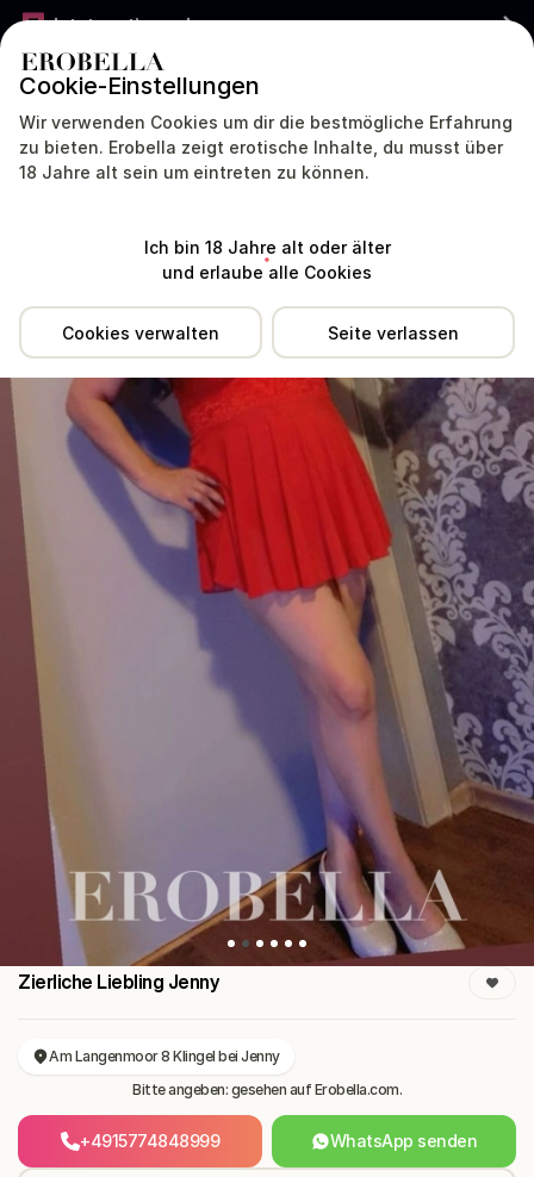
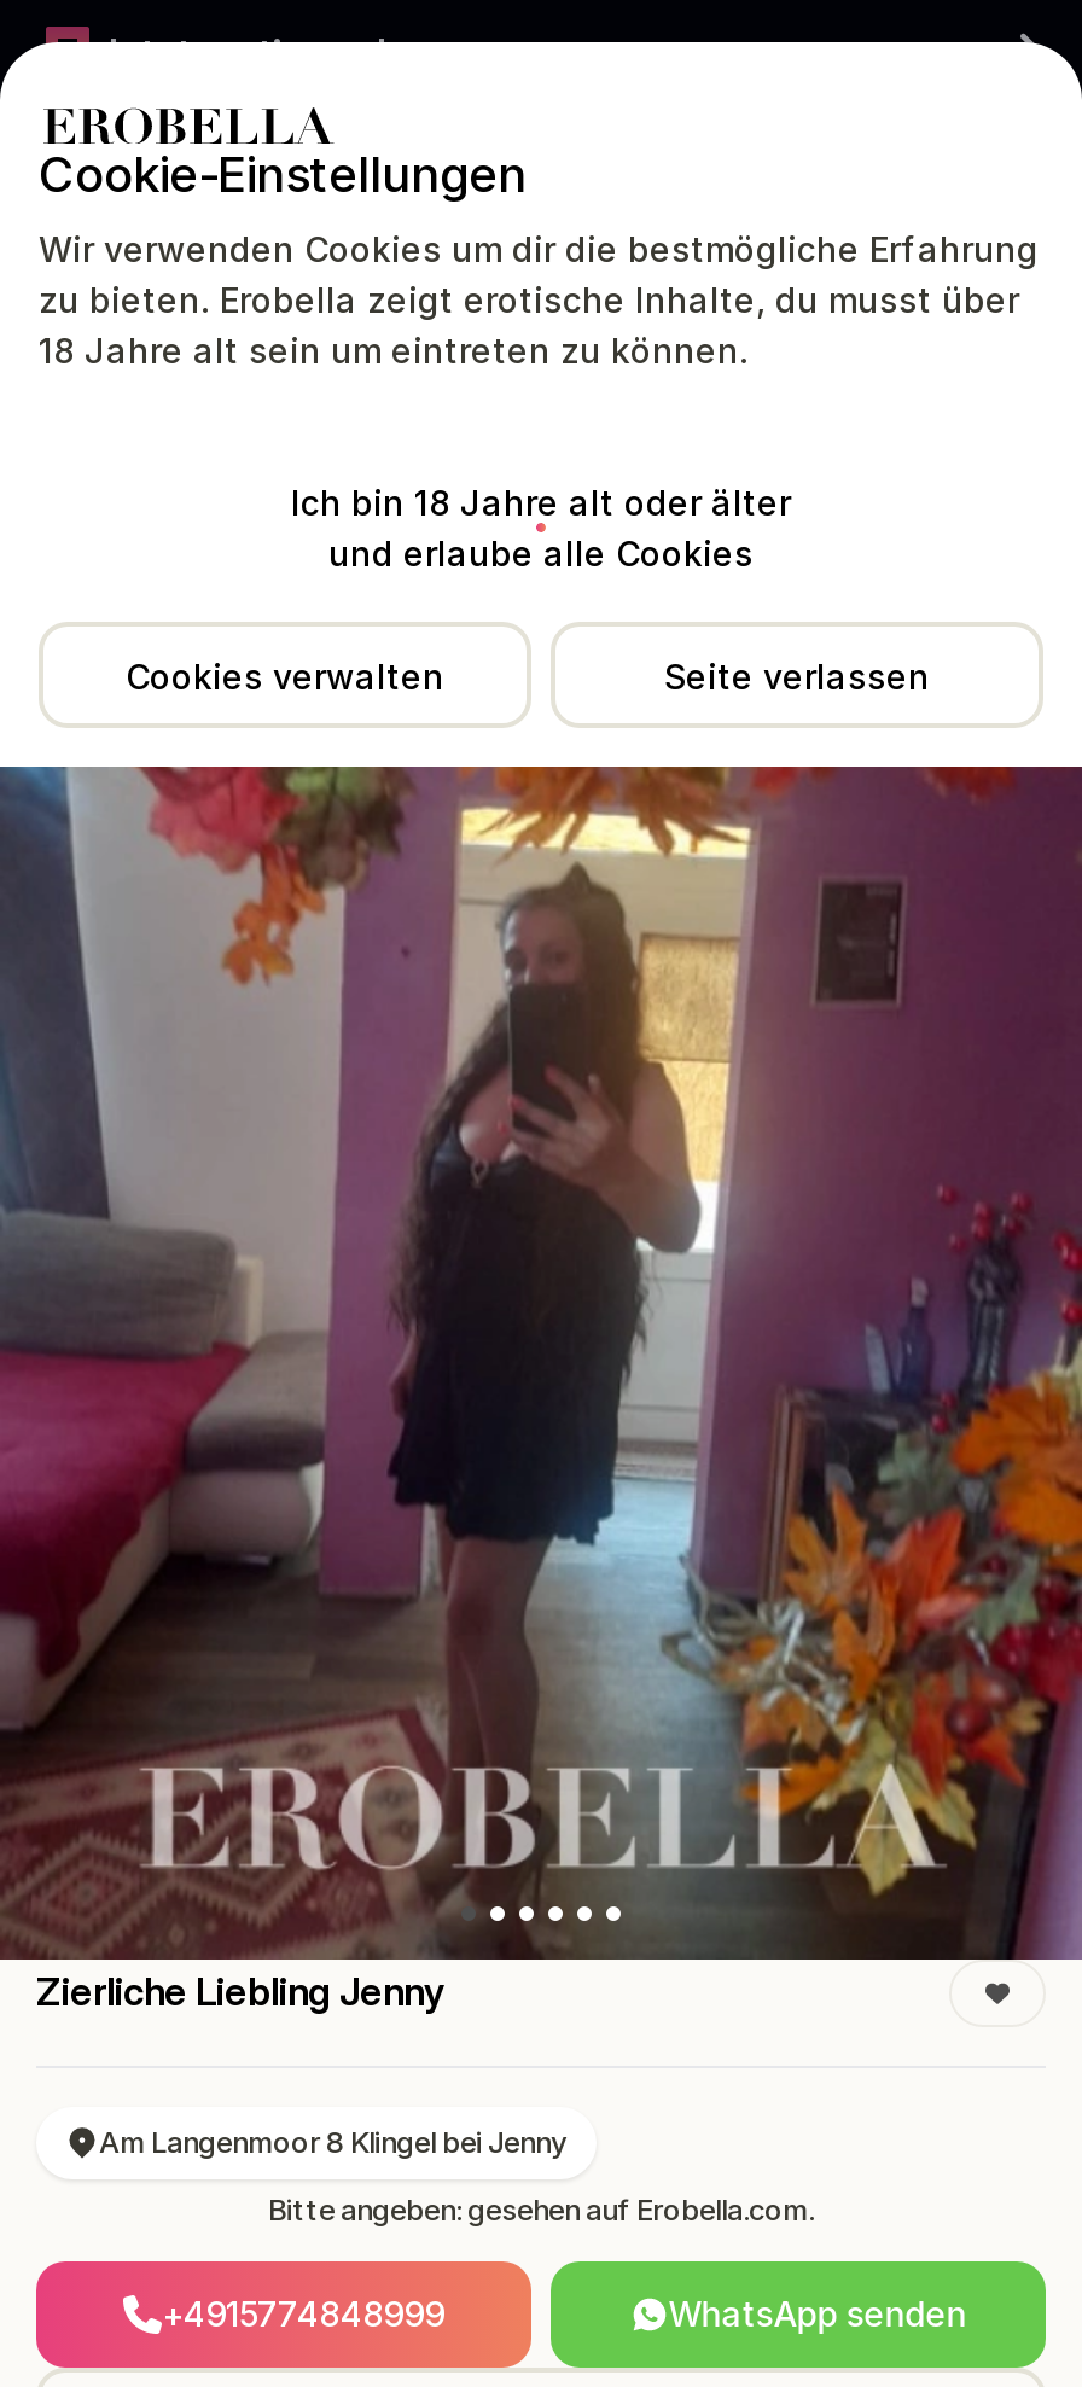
- [image]
+ [image]
